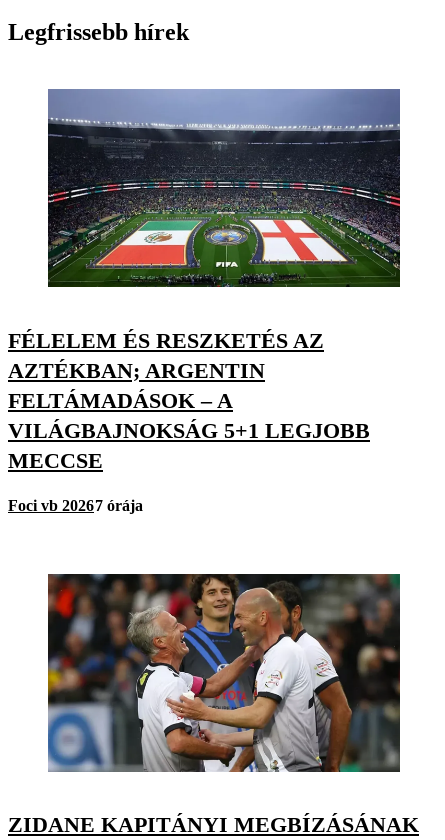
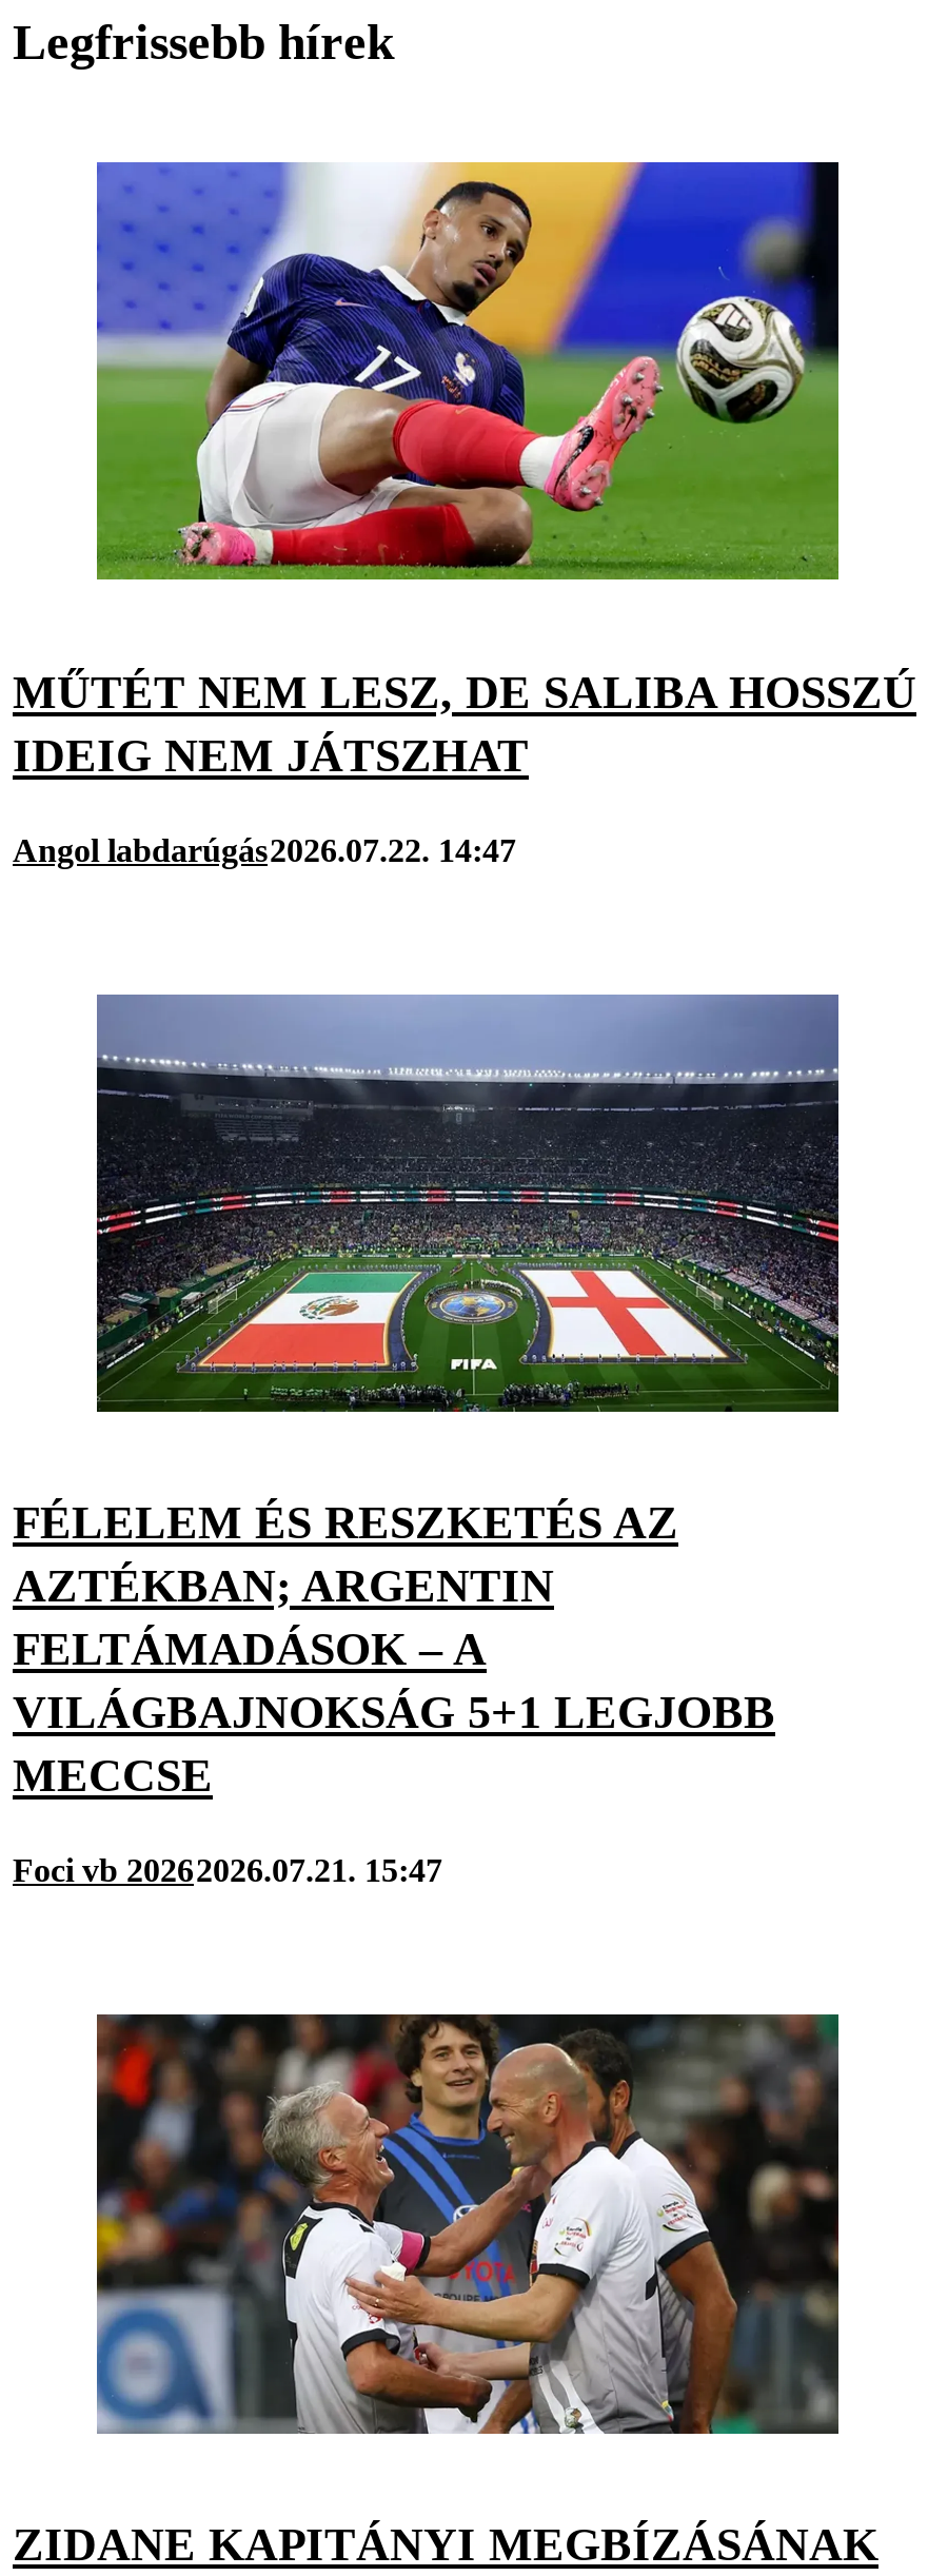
+ [image]
+ MŰTÉT NEM LESZ, DE SALIBA HOSSZÚ
+ IDEIG NEM JÁTSZHAT
+ Angol labdarúgás2026.07.22. 14:47

- Foci vb 20267 órája
+ Foci vb 20262026.07.21. 15:47
